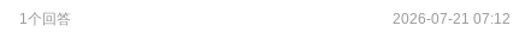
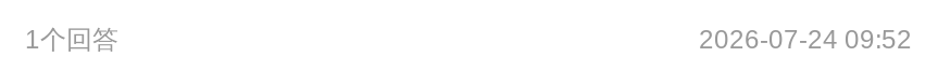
- 2026-07-21 07:12
+ 2026-07-24 09:52
